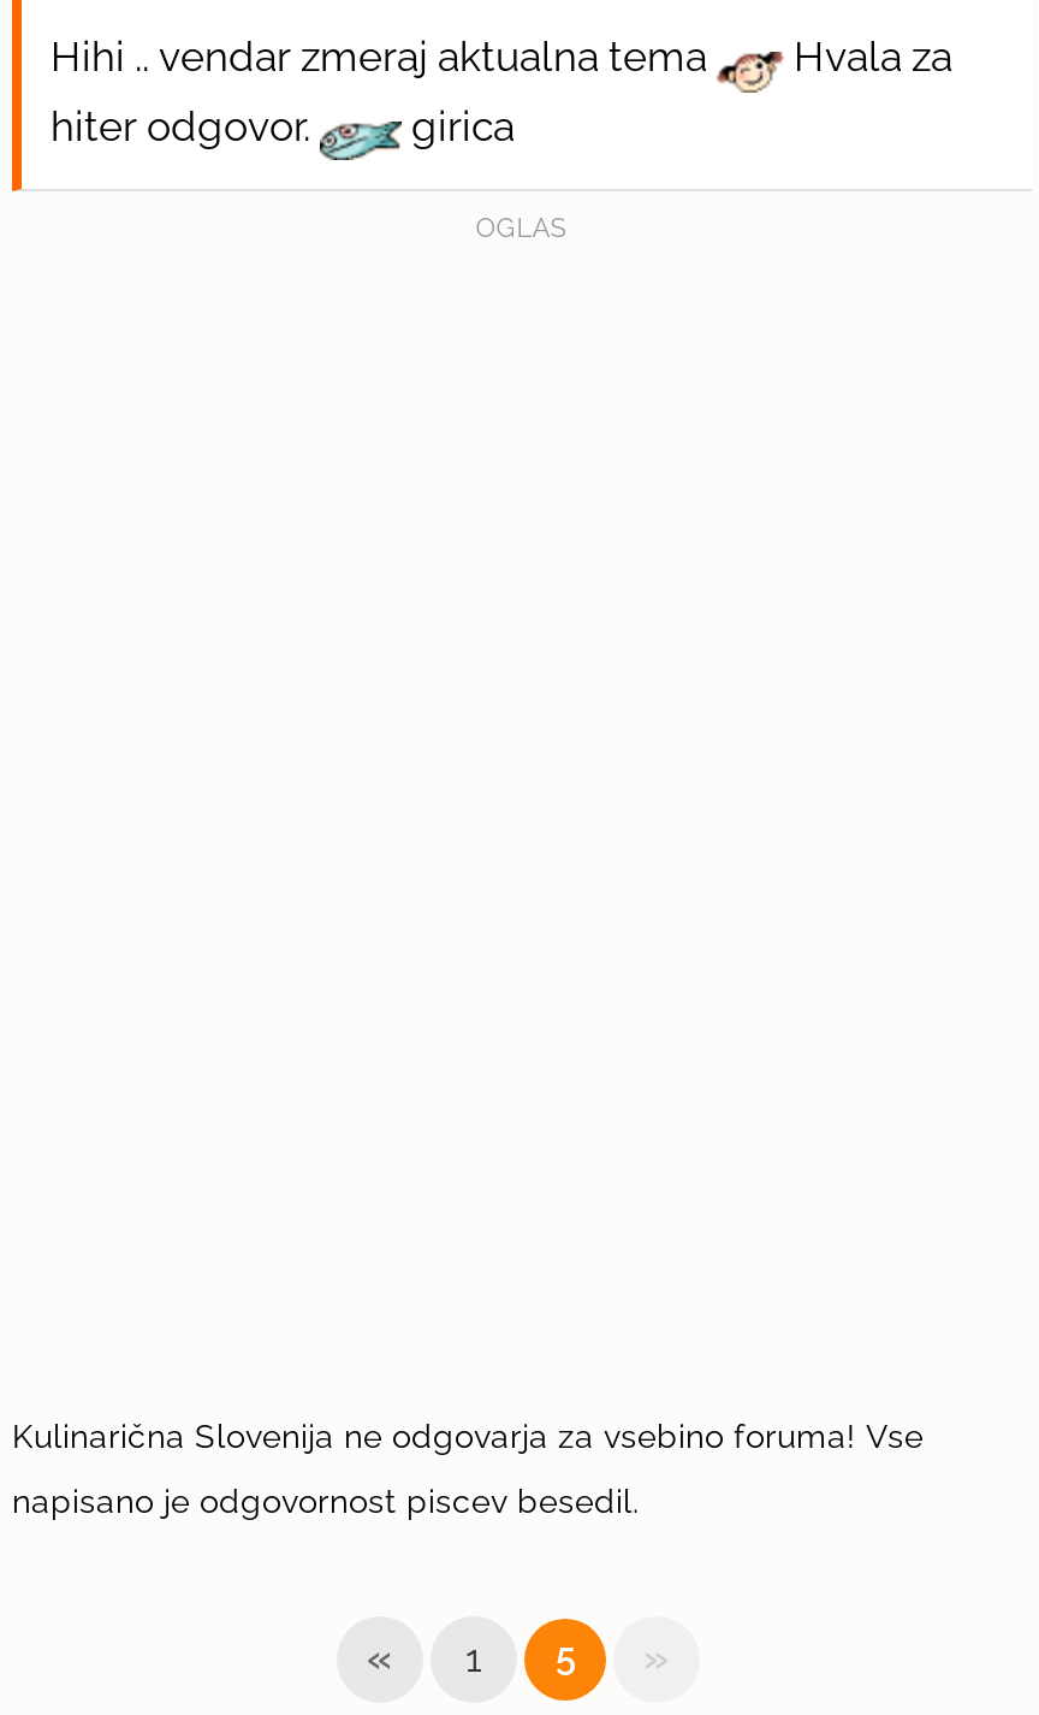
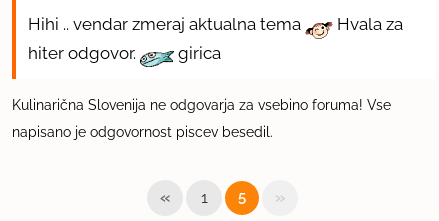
- OGLAS
